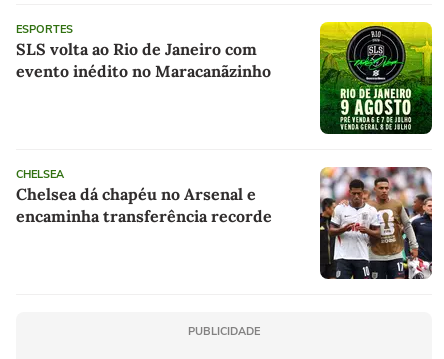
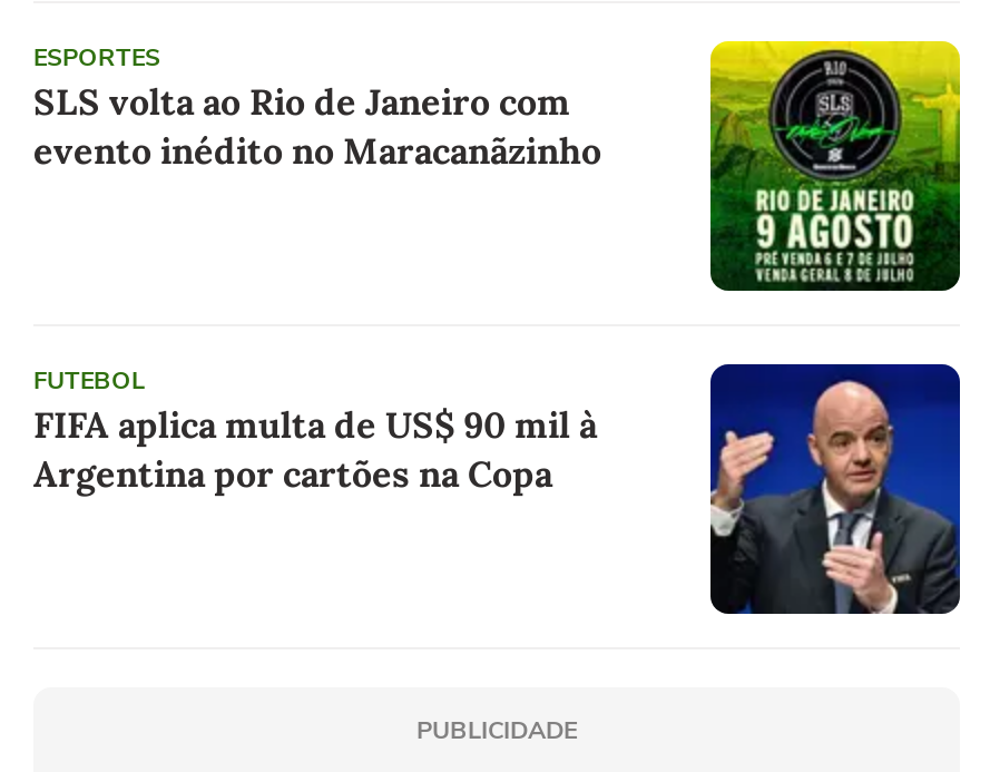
- CHELSEA
- Chelsea dá chapéu no Arsenal e
- encaminha transferência recorde
+ FUTEBOL
+ FIFA aplica multa de US$ 90 mil à
+ Argentina por cartões na Copa

- [image]
+ [image]
